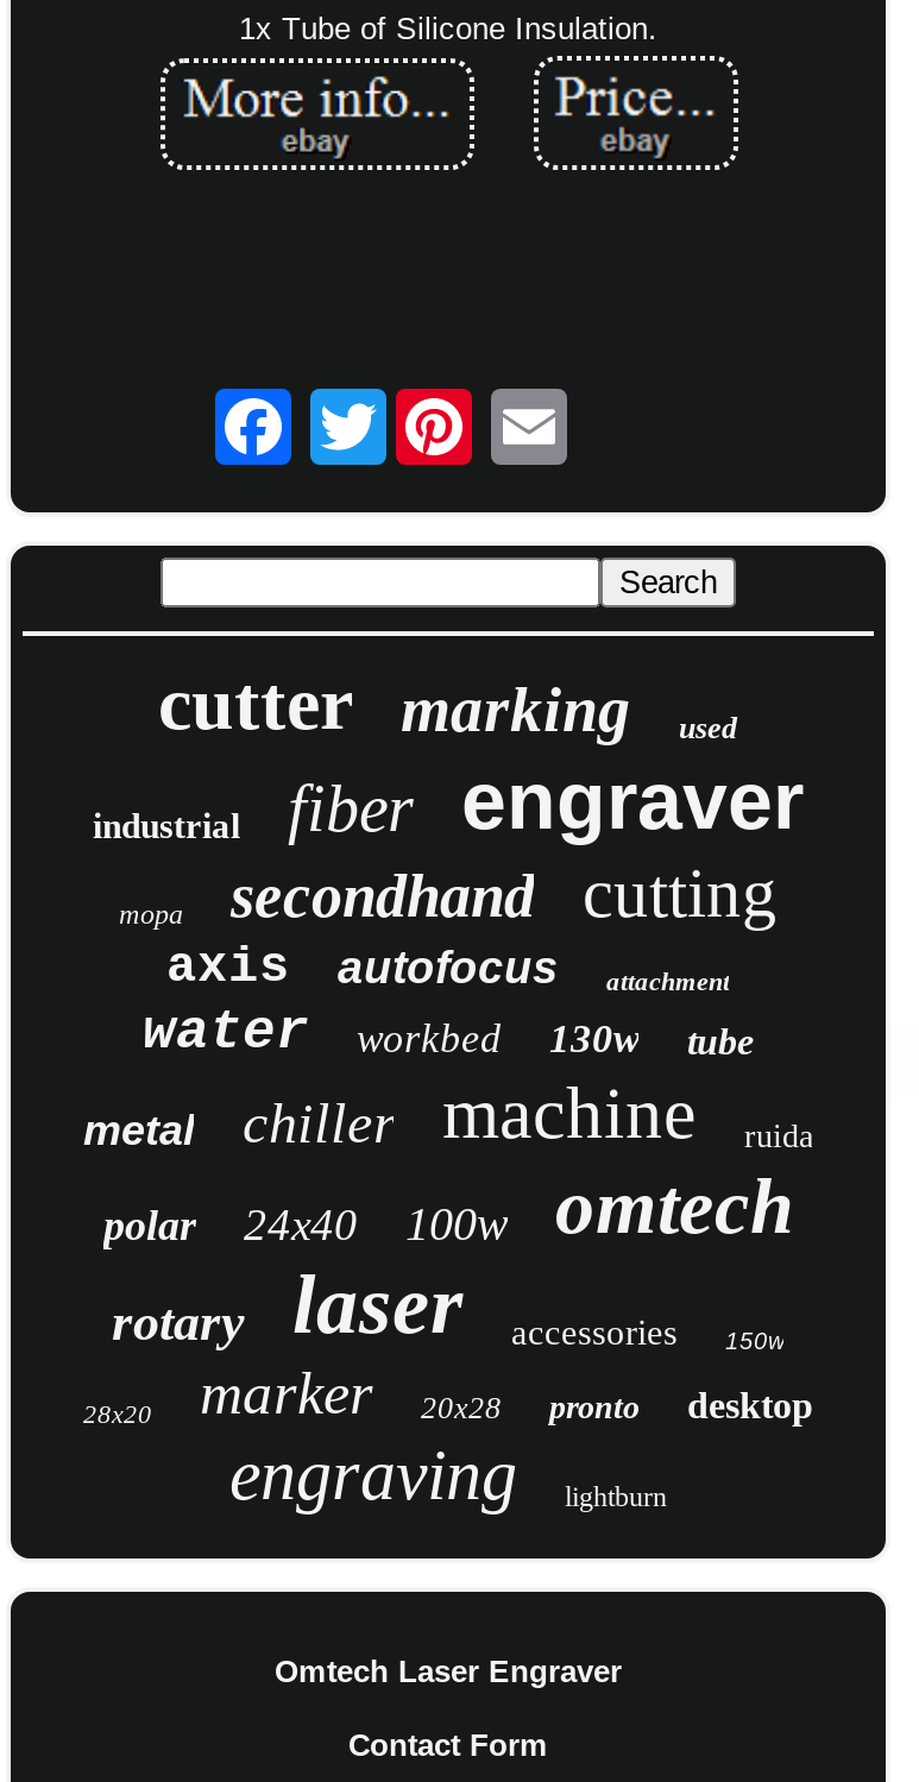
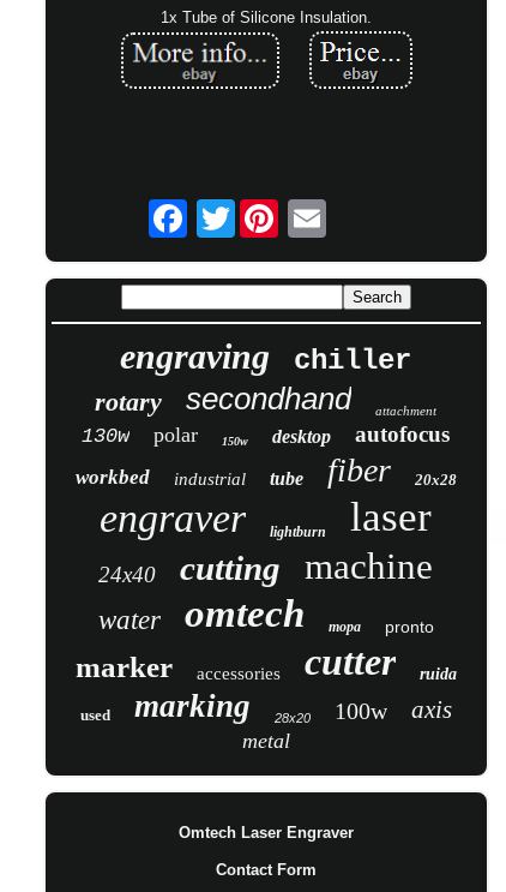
moved down: laser | 24x40 | cutting | ... | axis | metal

moved down: chiller | rotary | secondhand | ... | 20x28 | engraver

moved up: engraving

moved up: lightburn
